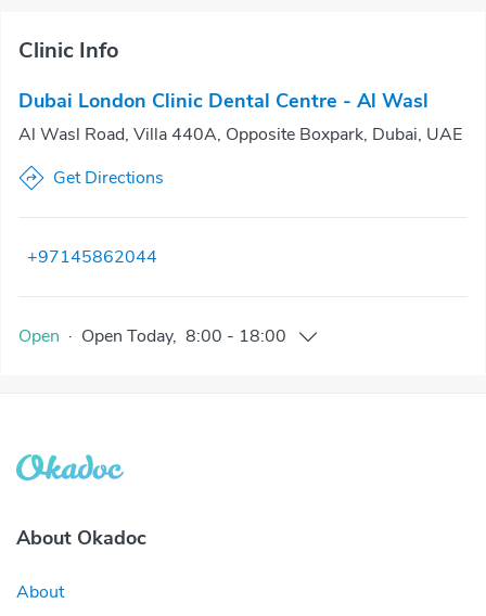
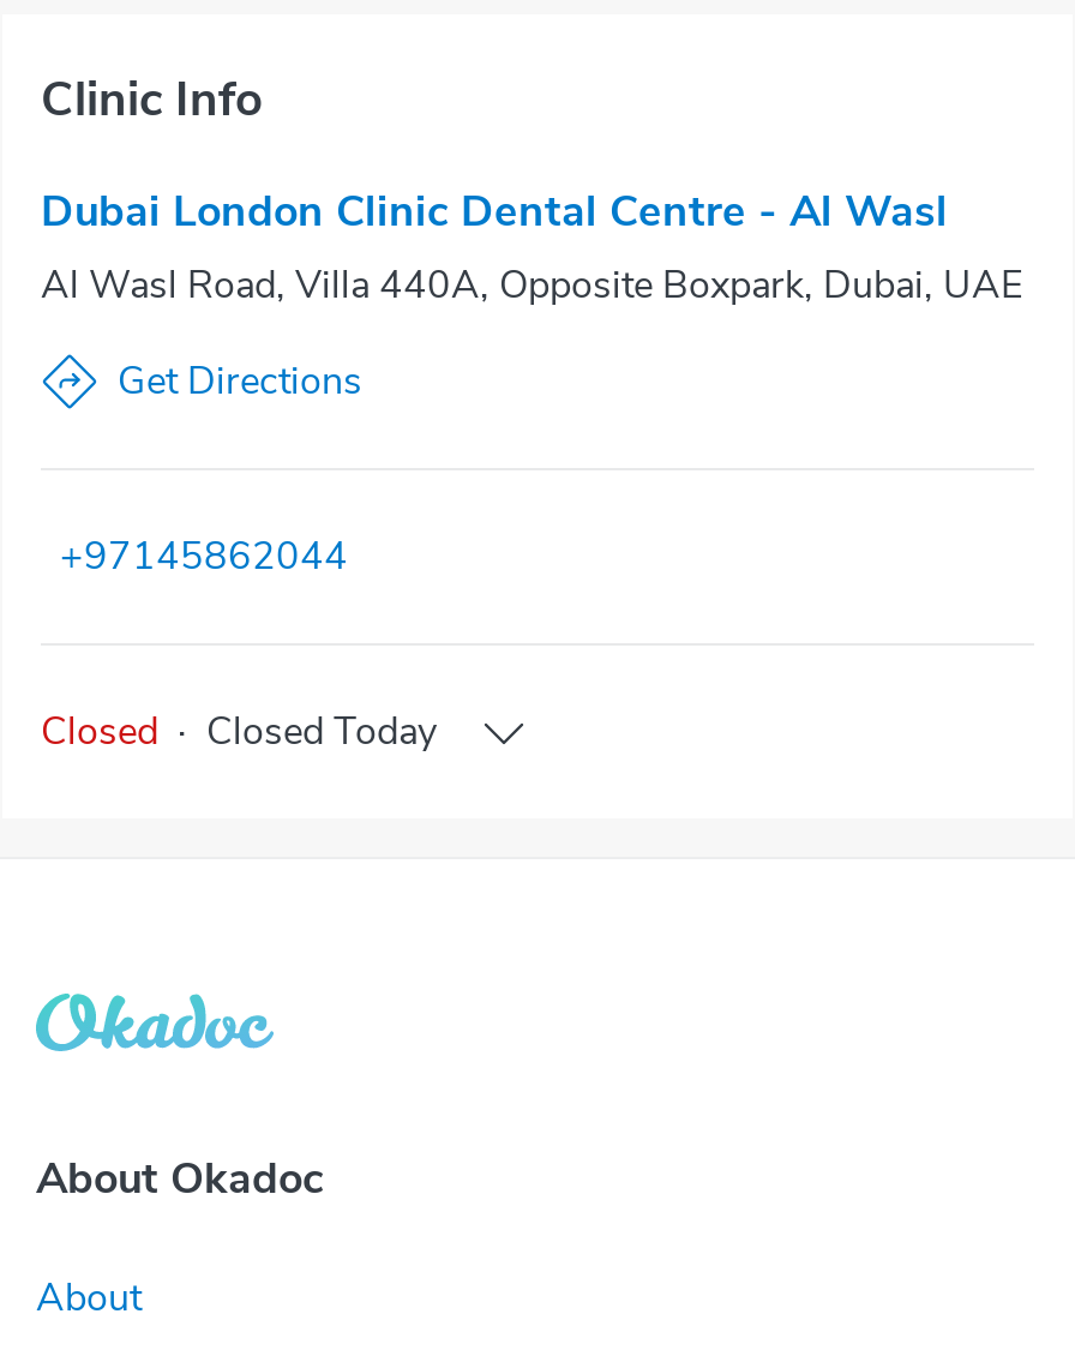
- Open · Open Today, 8:00 - 18:00
+ Closed · Closed Today
